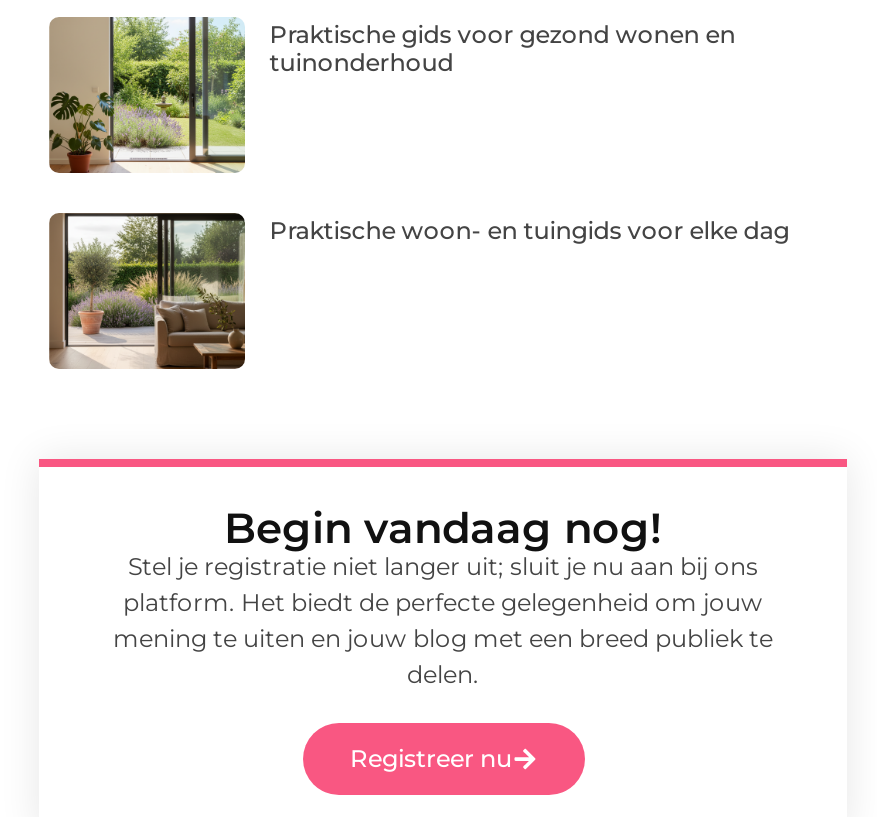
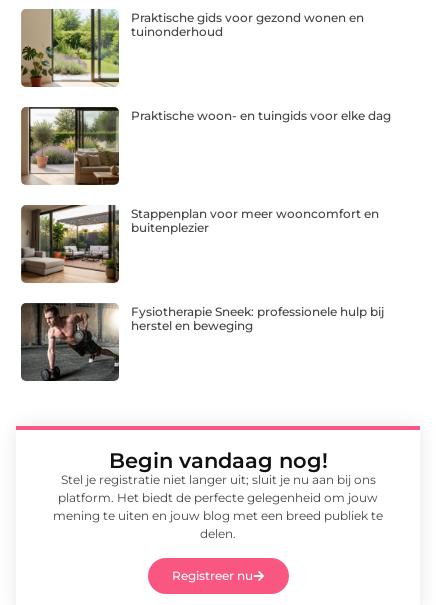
+ [image]
+ Stappenplan voor meer wooncomfort en
+ buitenplezier

+ [image]
+ Fysiotherapie Sneek: professionele hulp bij
+ herstel en beweging
